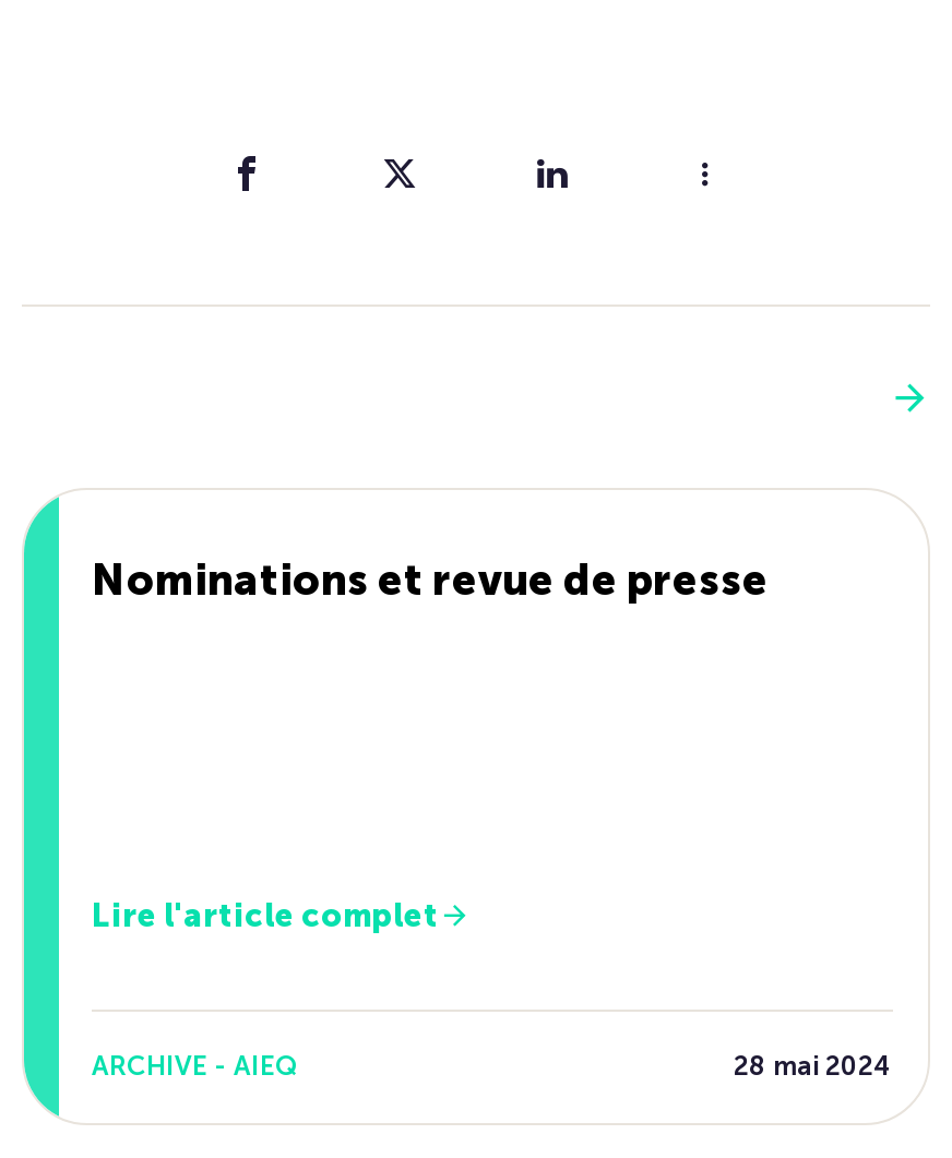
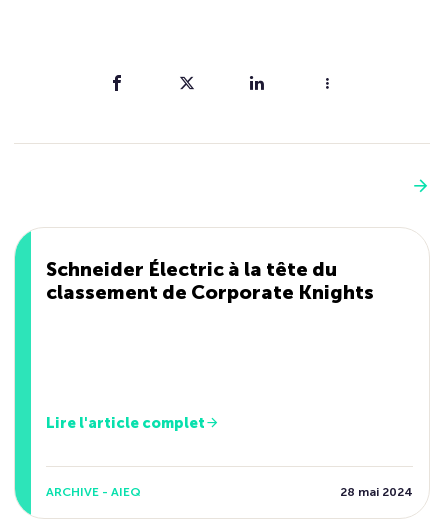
- Nominations et revue de presse
+ Schneider Électric à la tête du
+ classement de Corporate Knights
